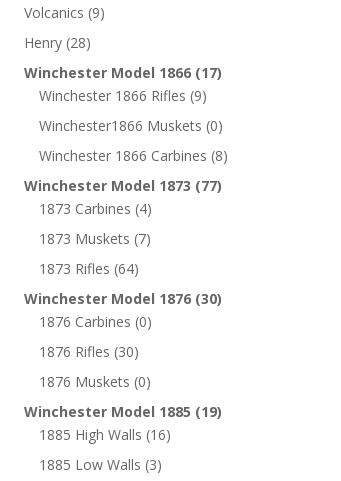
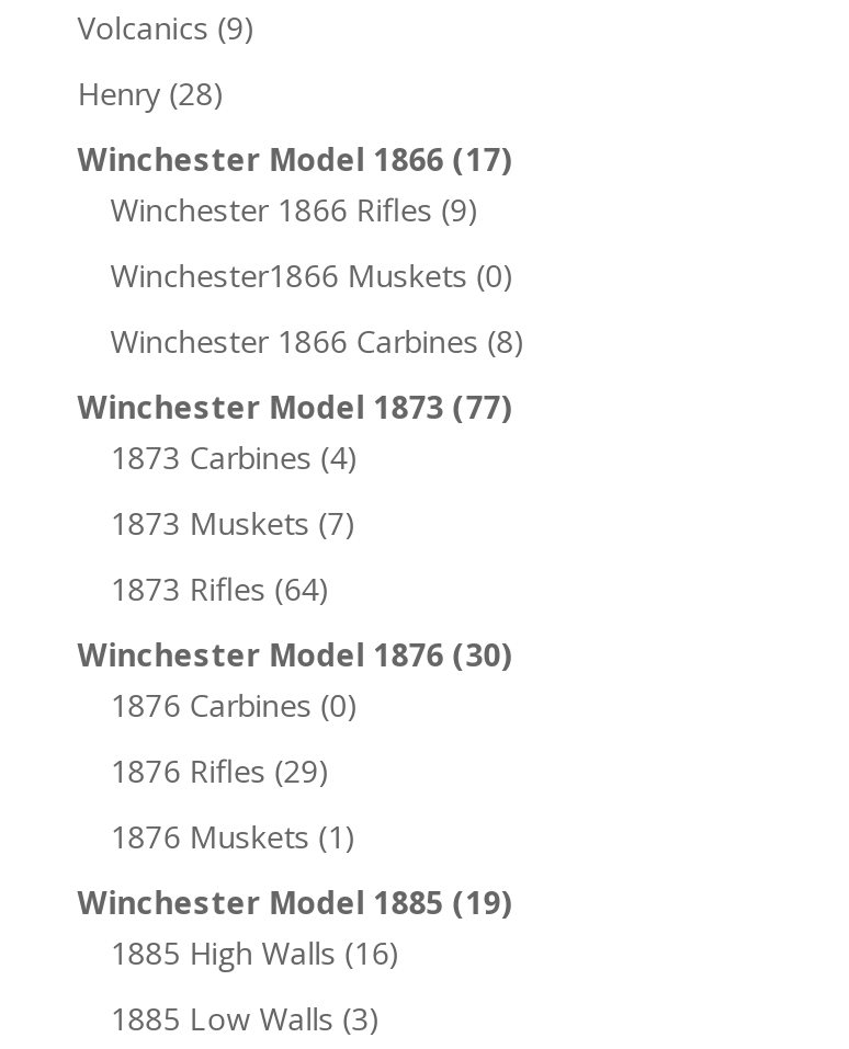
- 1876 Rifles (30)
+ 1876 Rifles (29)

- 1876 Muskets (0)
+ 1876 Muskets (1)
